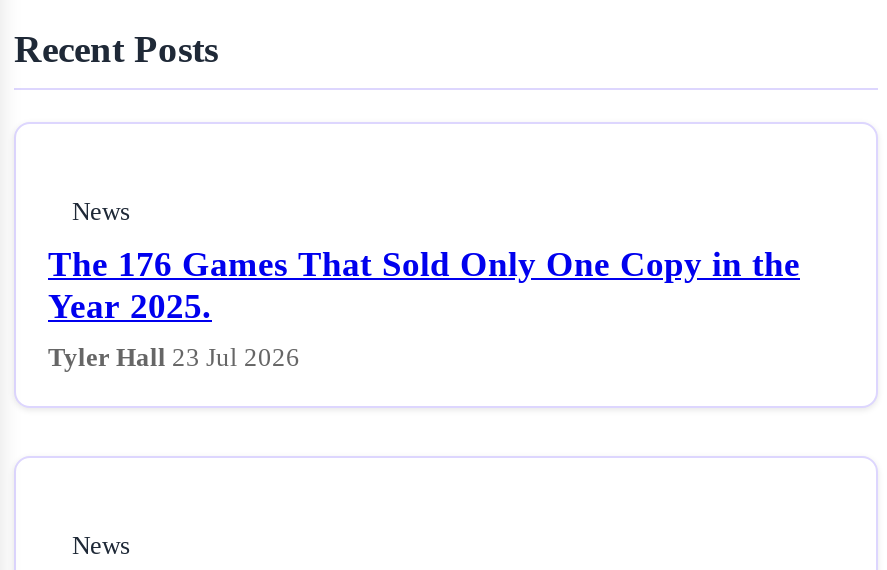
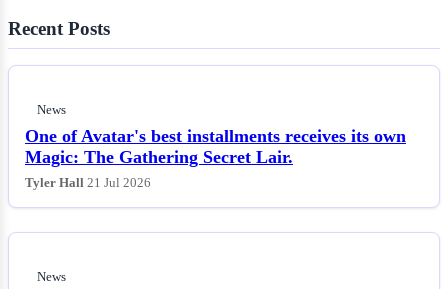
- The 176 Games That Sold Only One Copy in the
- Year 2025.
- Tyler Hall 23 Jul 2026
+ One of Avatar's best installments receives its own
+ Magic: The Gathering Secret Lair.
+ Tyler Hall 21 Jul 2026
